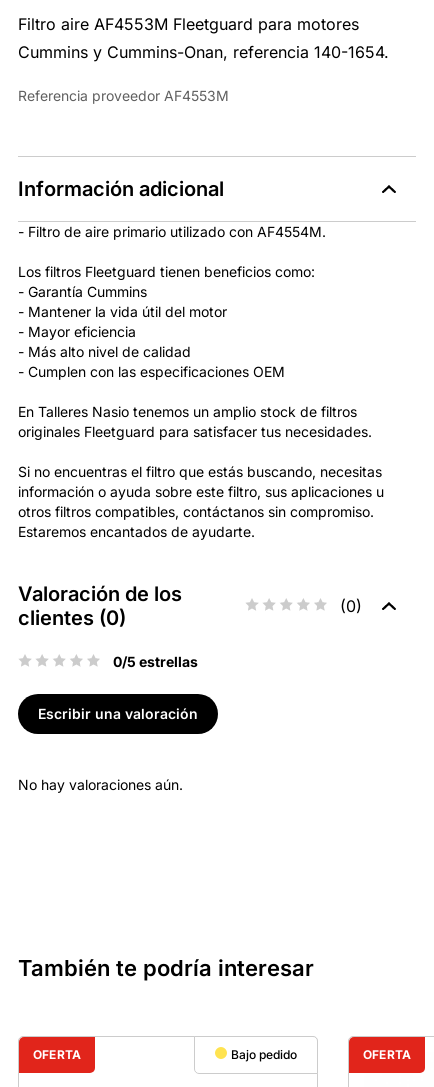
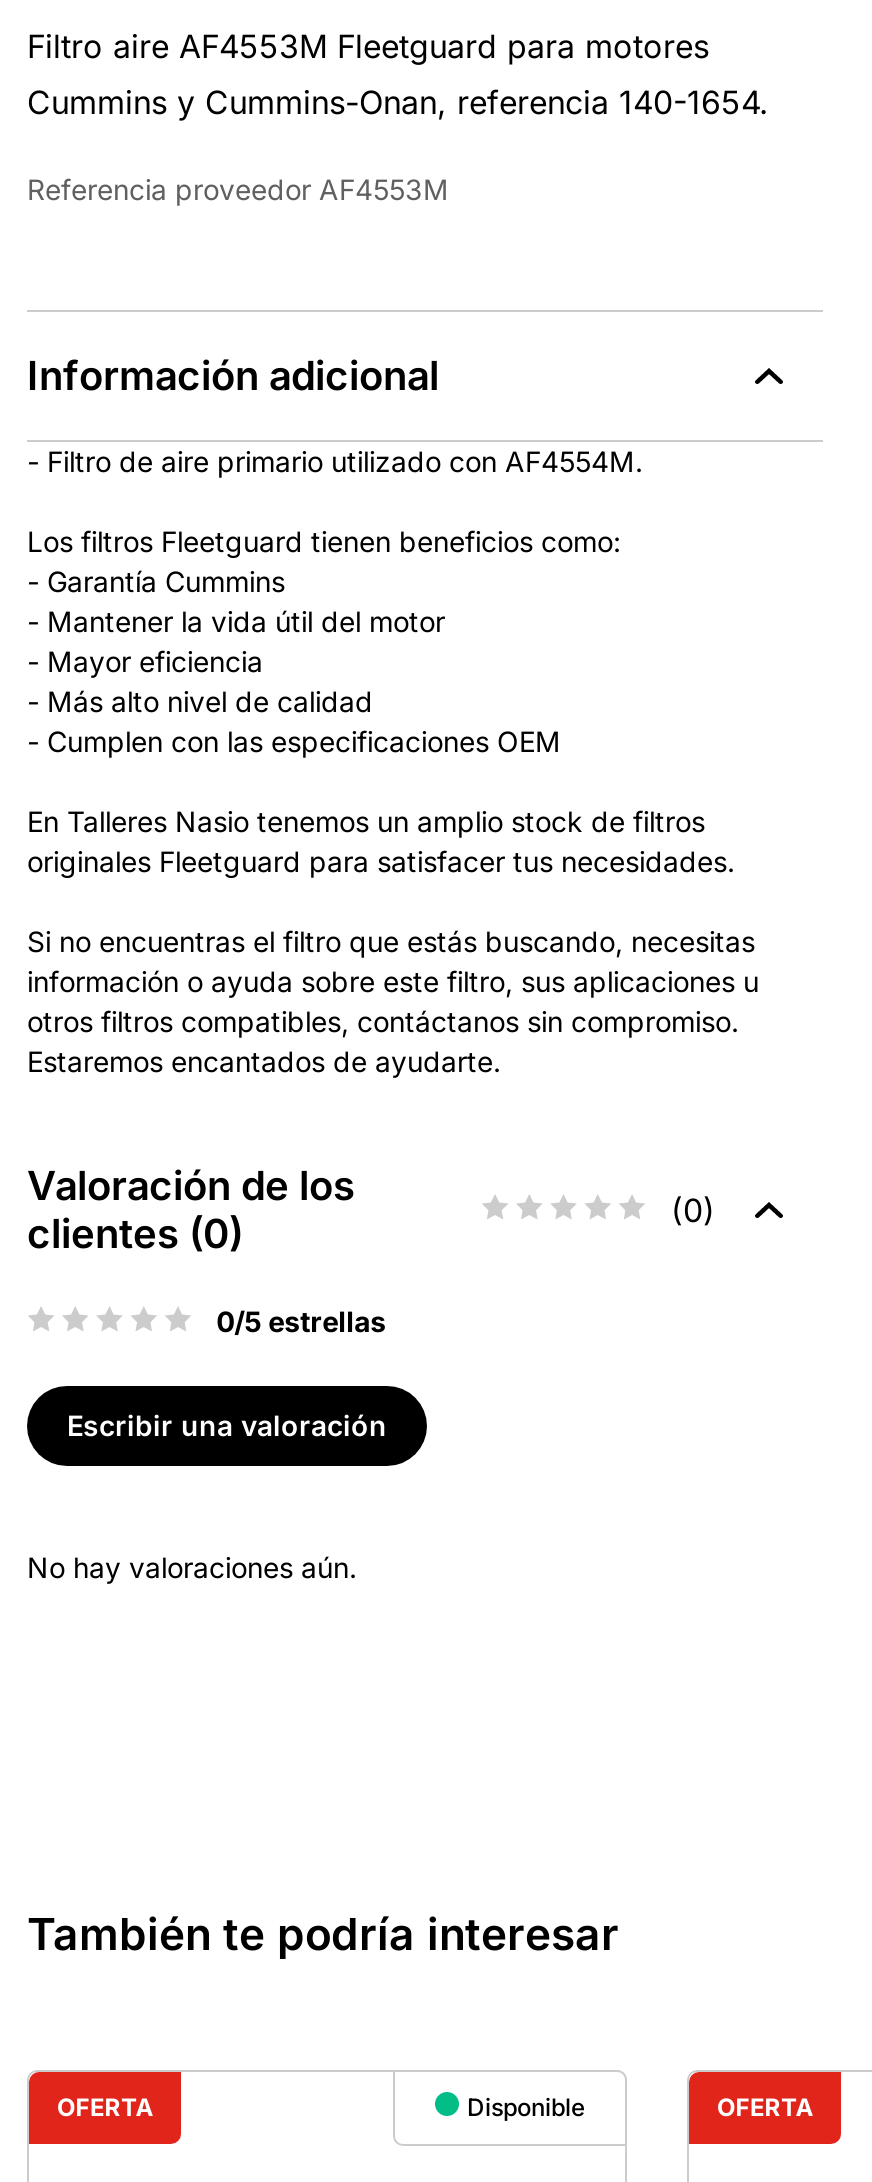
- Bajo pedido
+ Disponible
